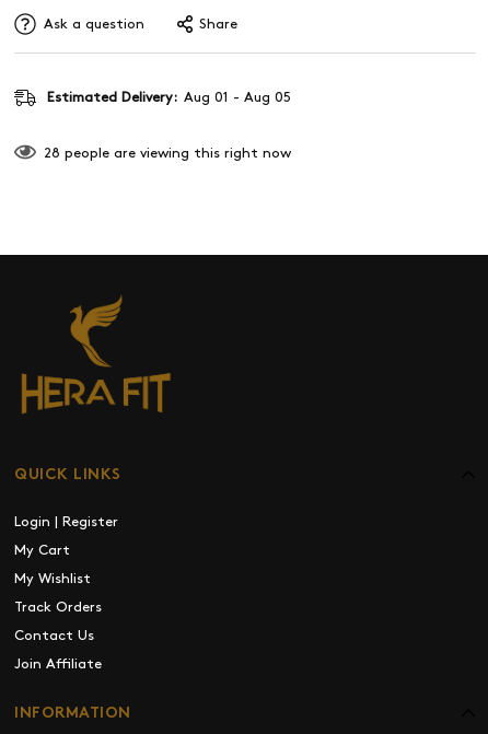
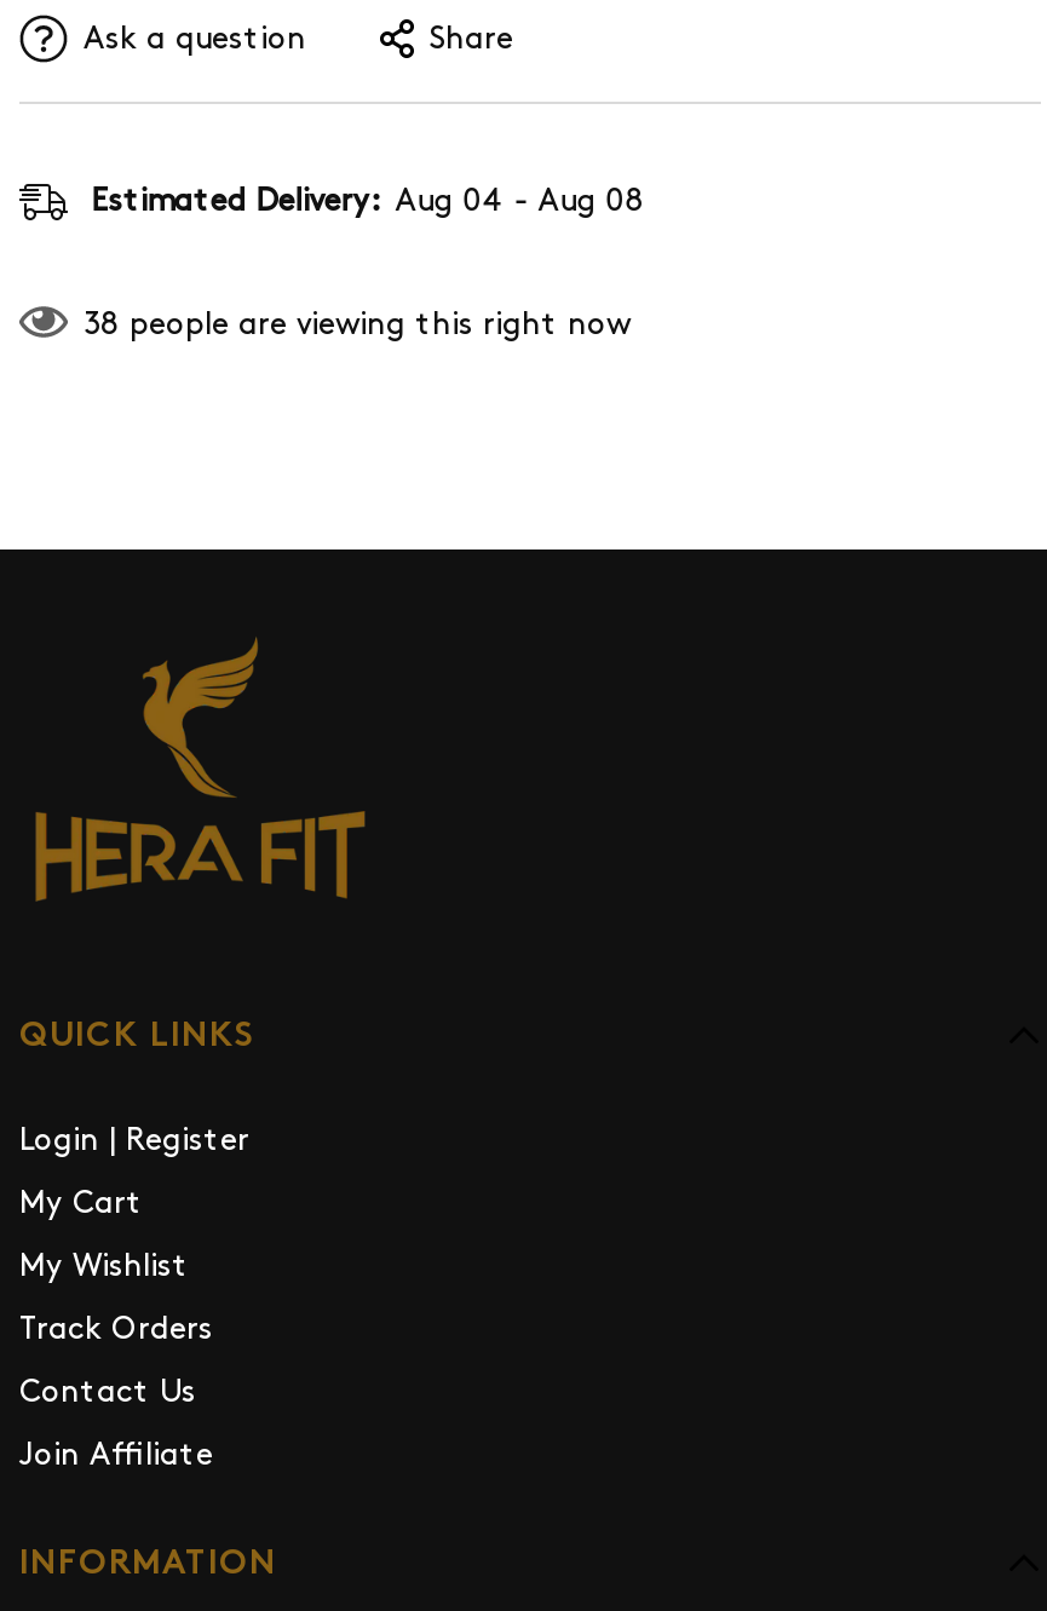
- Estimated Delivery: Aug 01 - Aug 05
+ Estimated Delivery: Aug 04 - Aug 08

- 28 people are viewing this right now
+ 38 people are viewing this right now
